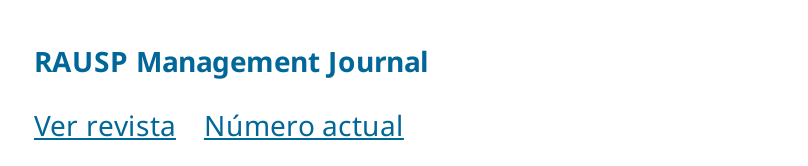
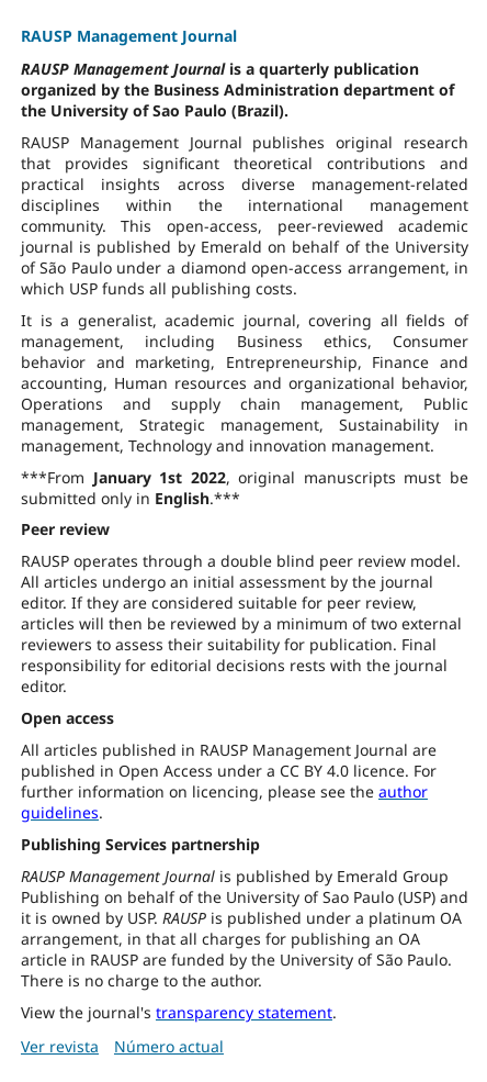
+ RAUSP Management Journal is a quarterly publication
+ organized by the Business Administration department of
+ the University of Sao Paulo (Brazil).
+ RAUSP Management Journal publishes original research
+ that provides significant theoretical contributions and
+ practical insights across diverse management-related
+ disciplines within the international management
+ community. This open-access, peer-reviewed academic
+ journal is published by Emerald on behalf of the University
+ of São Paulo under a diamond open-access arrangement, in
+ which USP funds all publishing costs.
+ It is a generalist, academic journal, covering all fields of
+ management, including Business ethics, Consumer
+ behavior and marketing, Entrepreneurship, Finance and
+ accounting, Human resources and organizational behavior,
+ Operations and supply chain management, Public
+ management, Strategic management, Sustainability in
+ management, Technology and innovation management.
+ ***From January 1st 2022, original manuscripts must be
+ submitted only in English.***
+ Peer review
+ RAUSP operates through a double blind peer review model.
+ All articles undergo an initial assessment by the journal
+ editor. If they are considered suitable for peer review,
+ articles will then be reviewed by a minimum of two external
+ reviewers to assess their suitability for publication. Final
+ responsibility for editorial decisions rests with the journal
+ editor.
+ Open access
+ All articles published in RAUSP Management Journal are
+ published in Open Access under a CC BY 4.0 licence. For
+ further information on licencing, please see the author
+ guidelines.
+ Publishing Services partnership
+ RAUSP Management Journal is published by Emerald Group
+ Publishing on behalf of the University of Sao Paulo (USP) and
+ it is owned by USP. RAUSP is published under a platinum OA
+ arrangement, in that all charges for publishing an OA
+ article in RAUSP are funded by the University of São Paulo.
+ There is no charge to the author.
+ View the journal's transparency statement.
